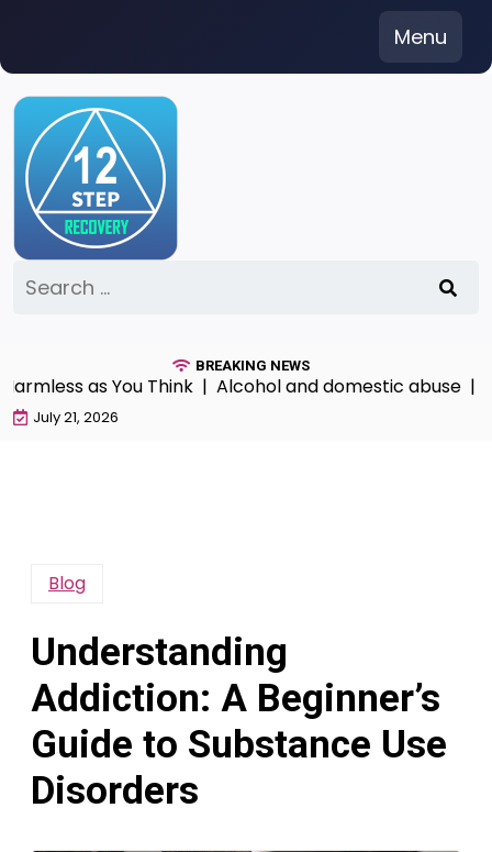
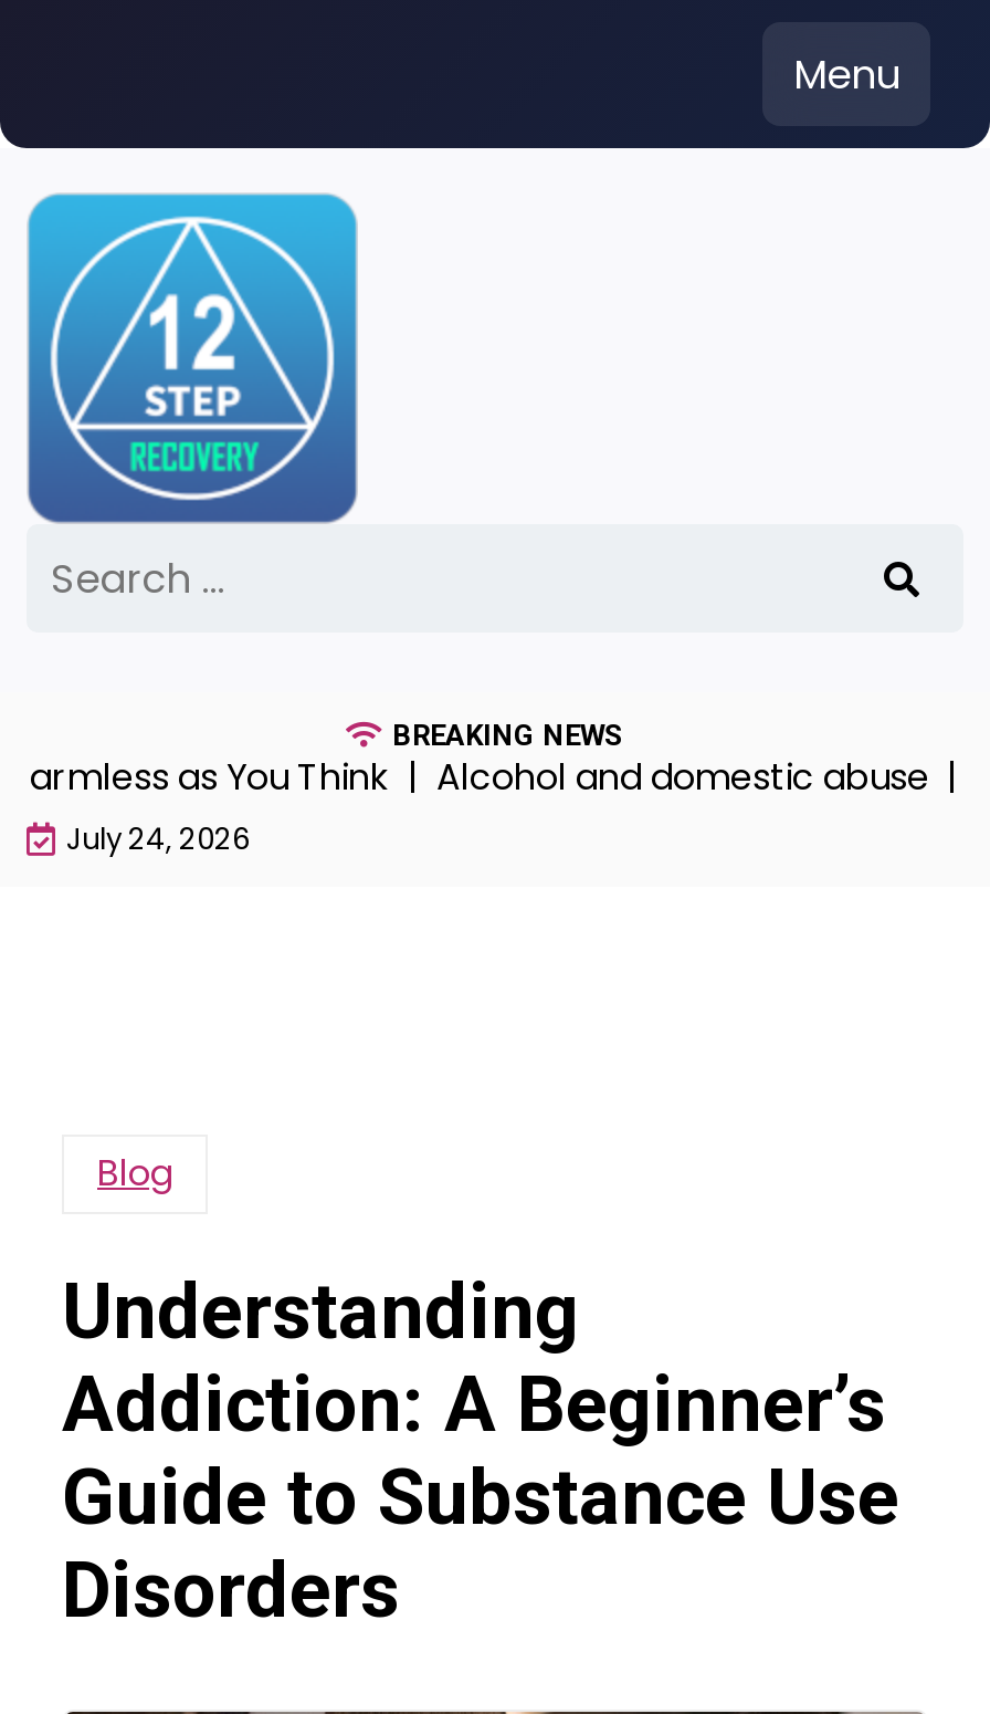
- July 21, 2026
+ July 24, 2026
